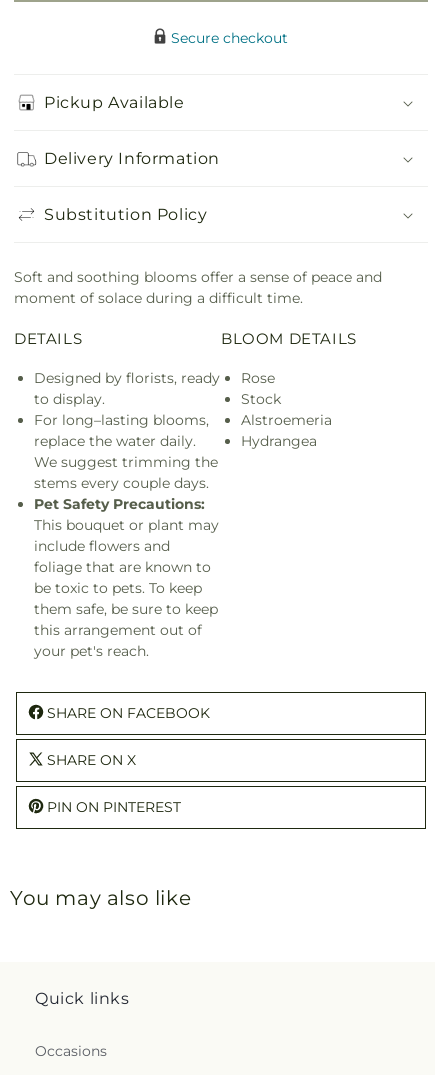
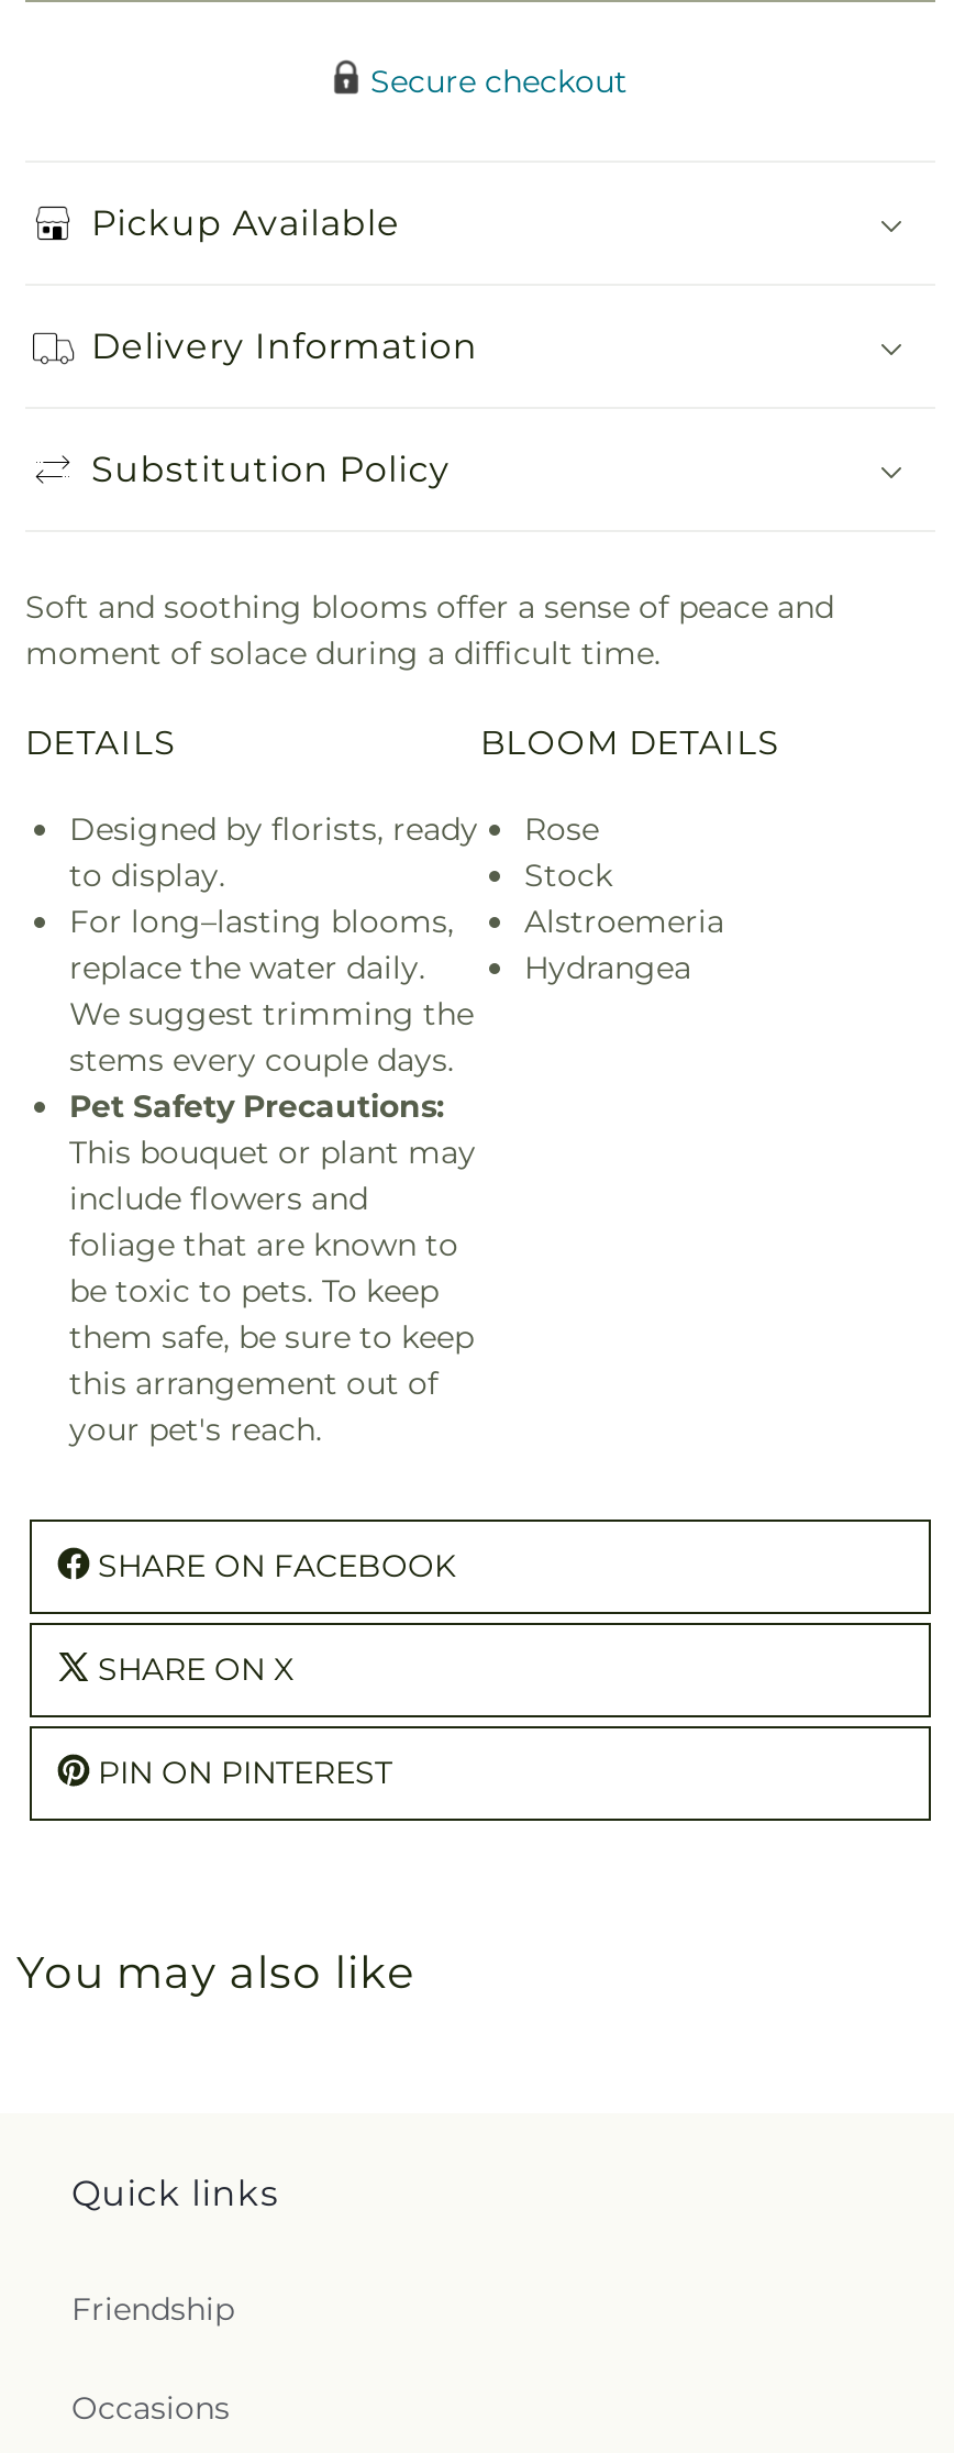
+ Friendship
